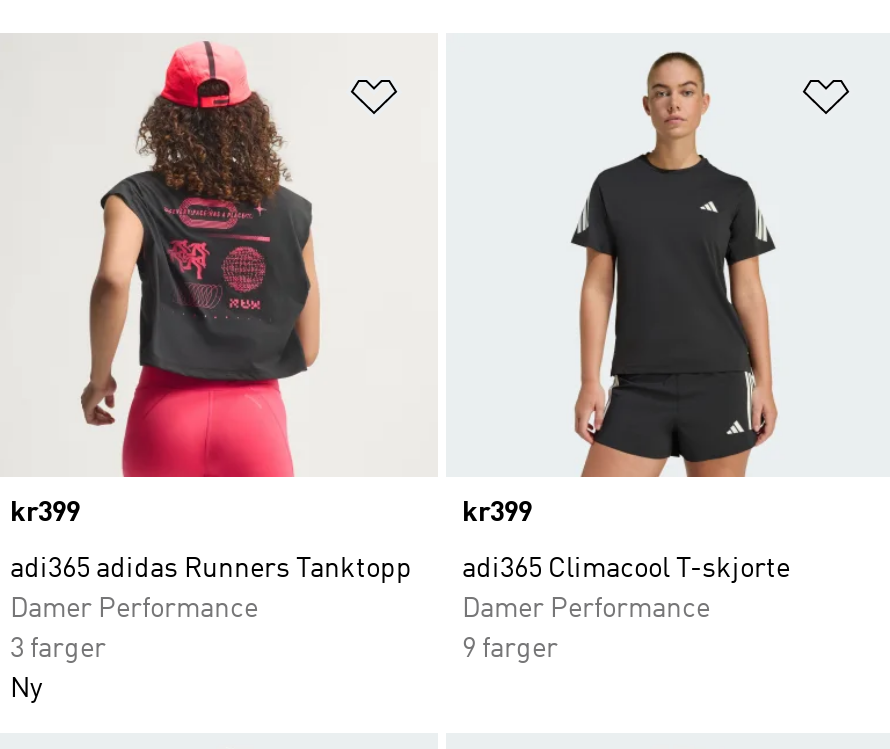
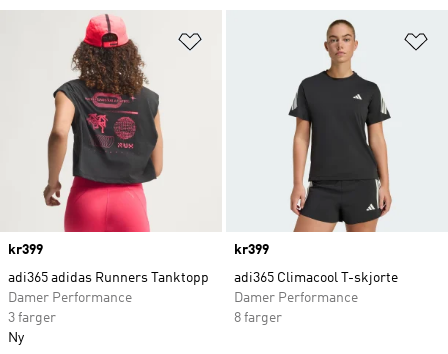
- 9 farger
+ 8 farger
